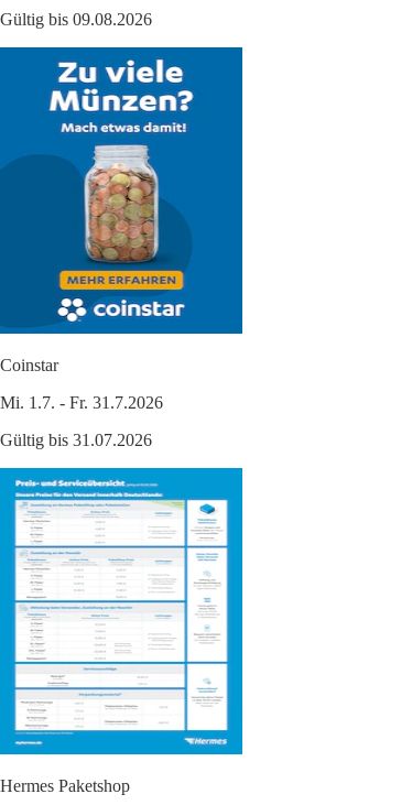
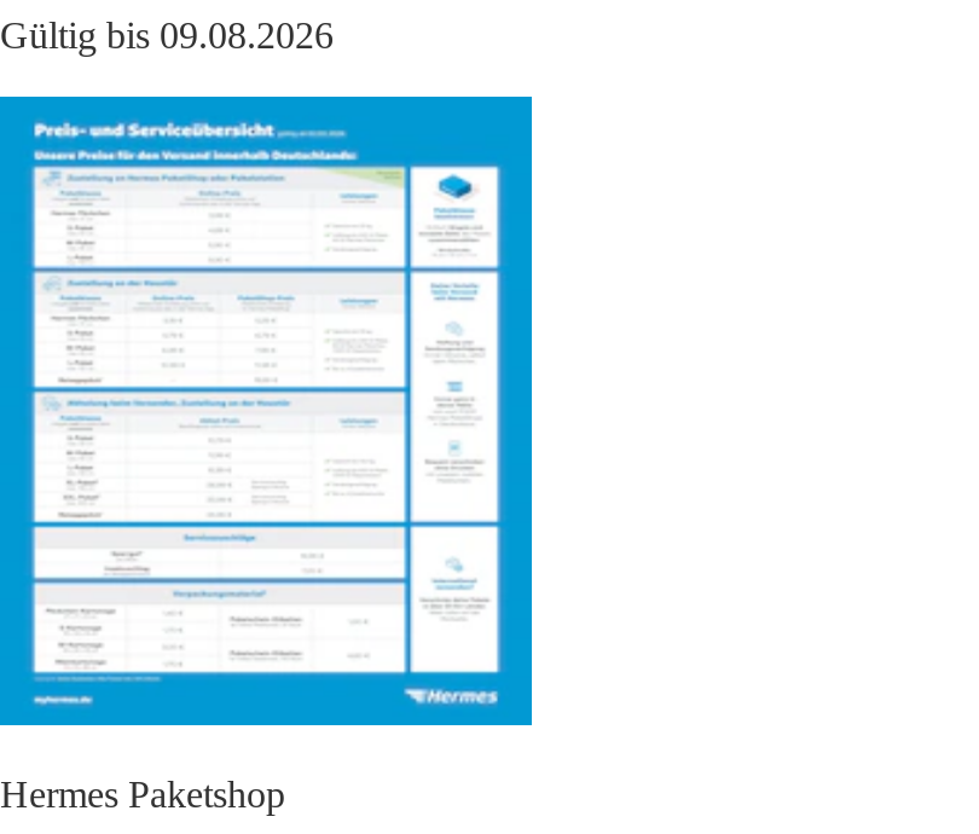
- [image]
- Coinstar
- Mi. 1.7. - Fr. 31.7.2026
- Gültig bis 31.07.2026
